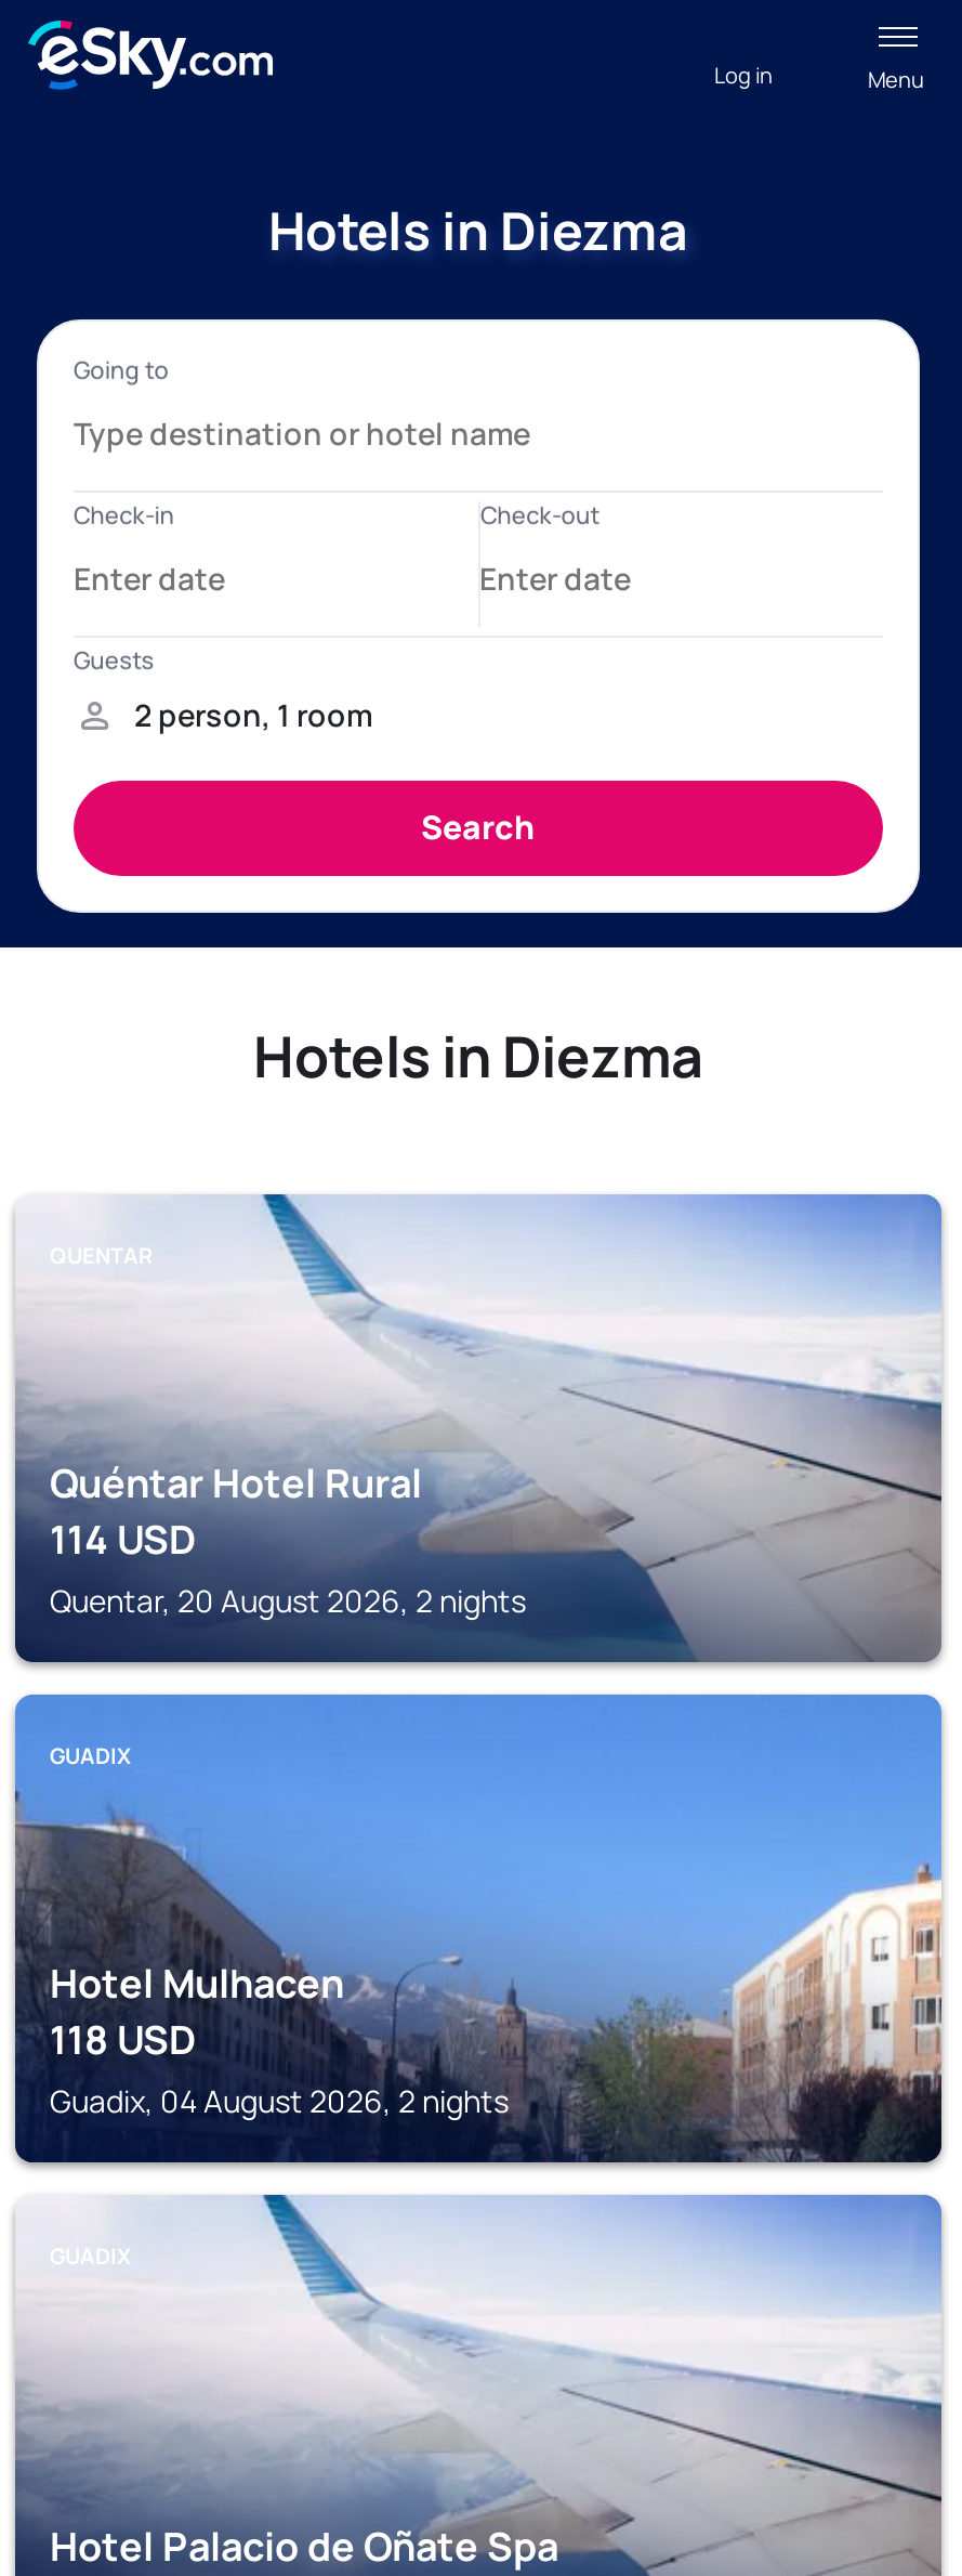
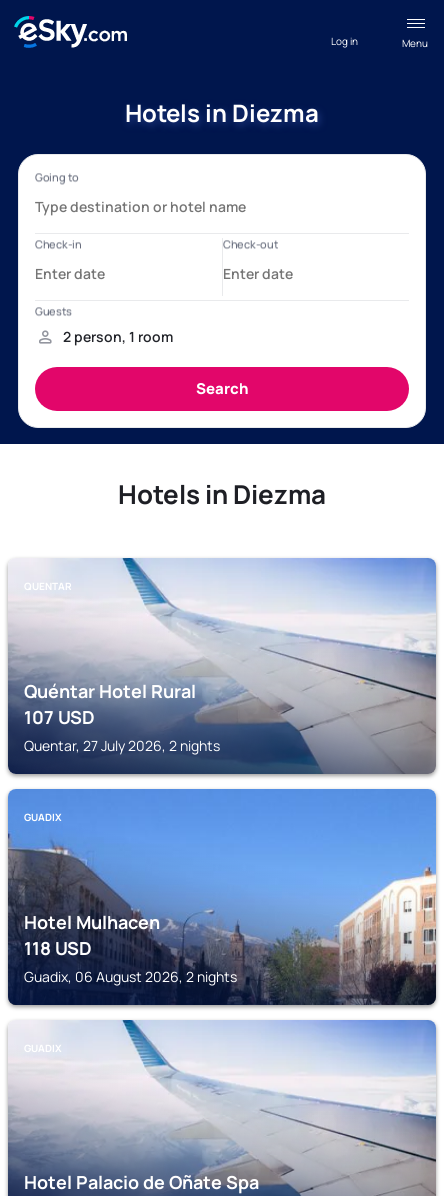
- 114 USD
+ 107 USD

- Quentar, 20 August 2026, 2 nights
+ Quentar, 27 July 2026, 2 nights

- Guadix, 04 August 2026, 2 nights
+ Guadix, 06 August 2026, 2 nights
